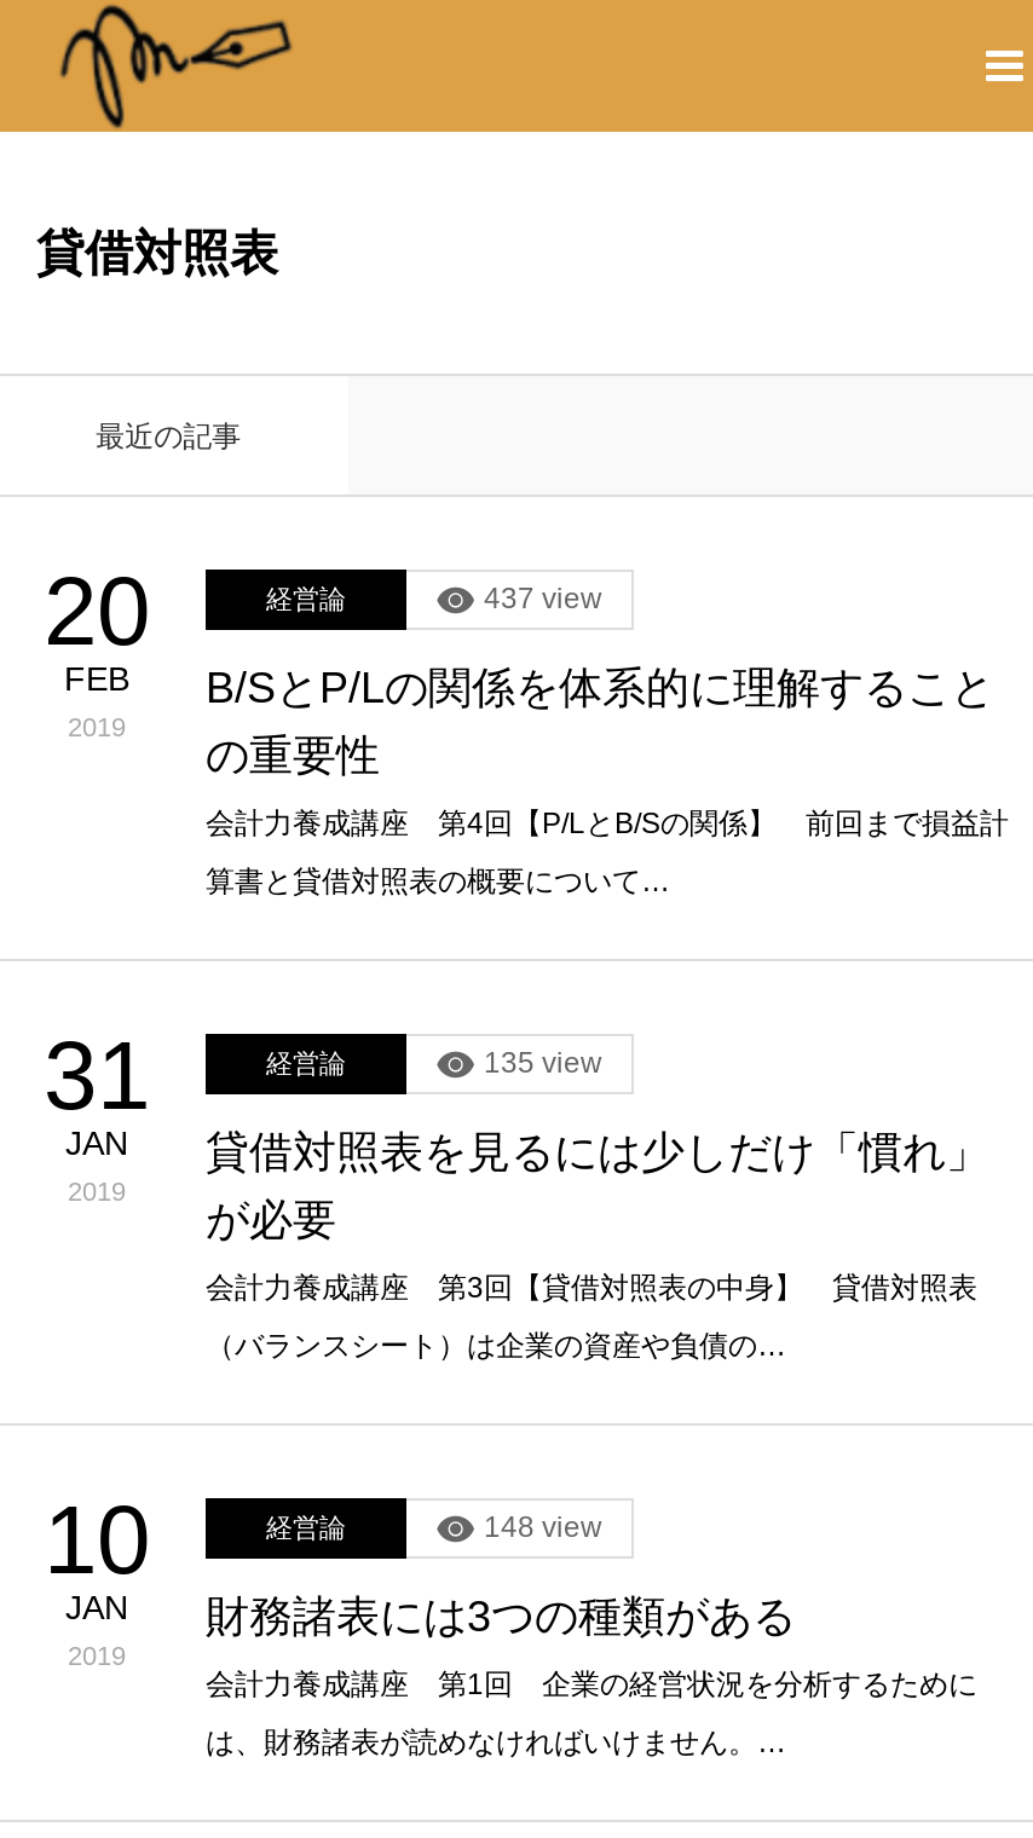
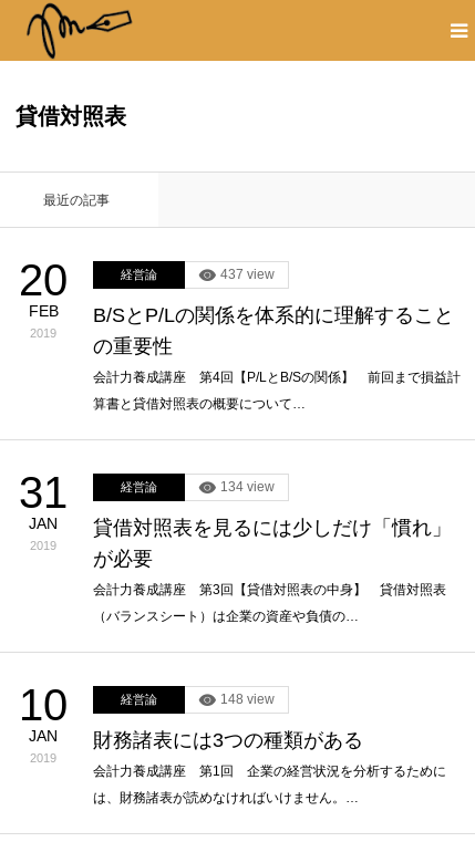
- 135 view
+ 134 view
